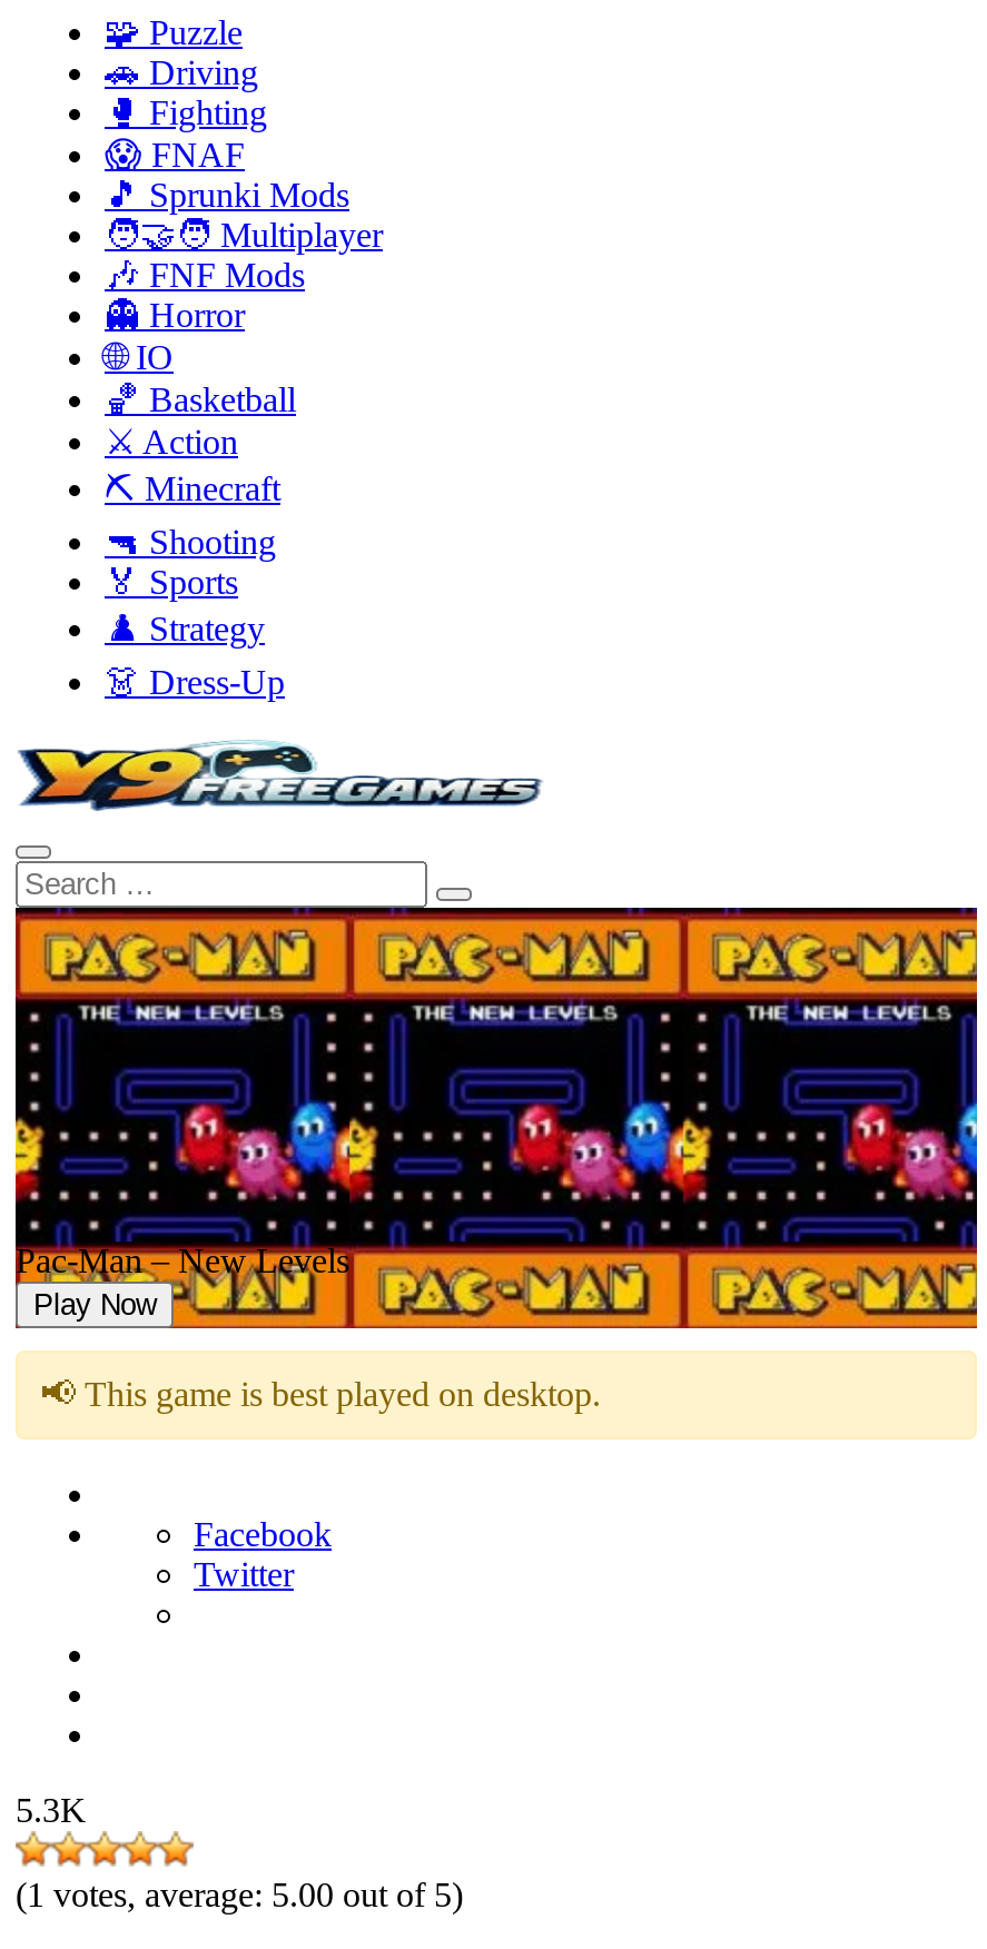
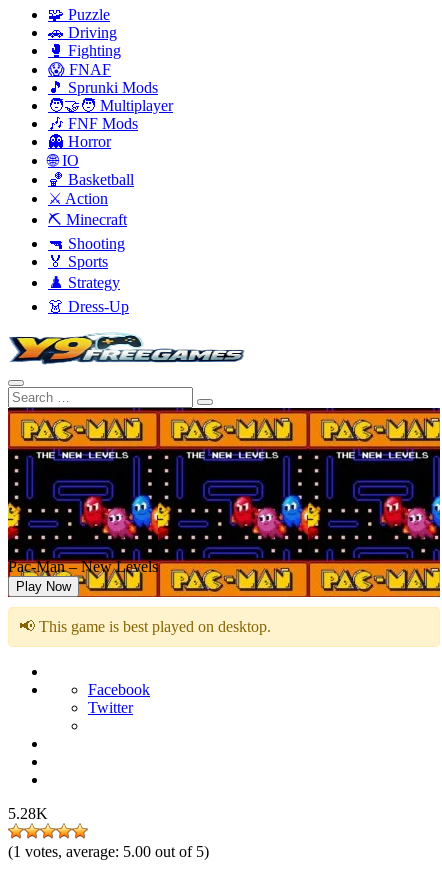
- 5.3K
+ 5.28K
